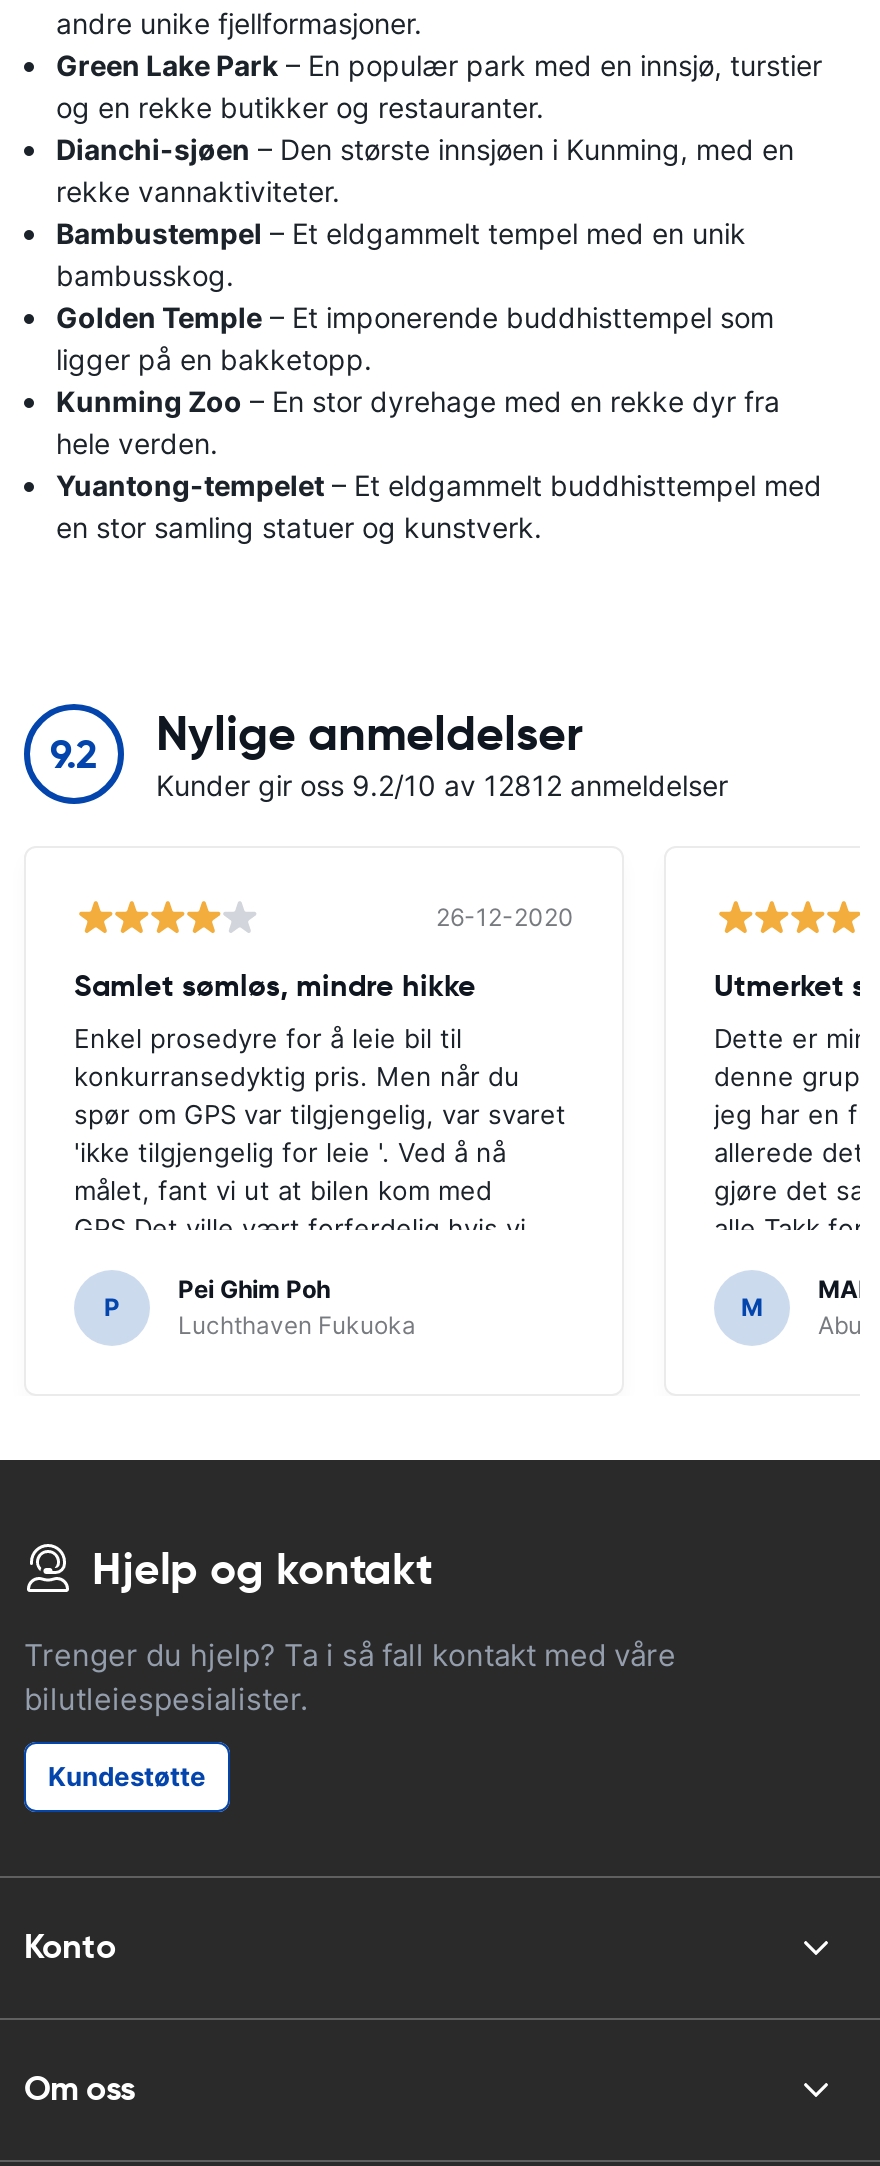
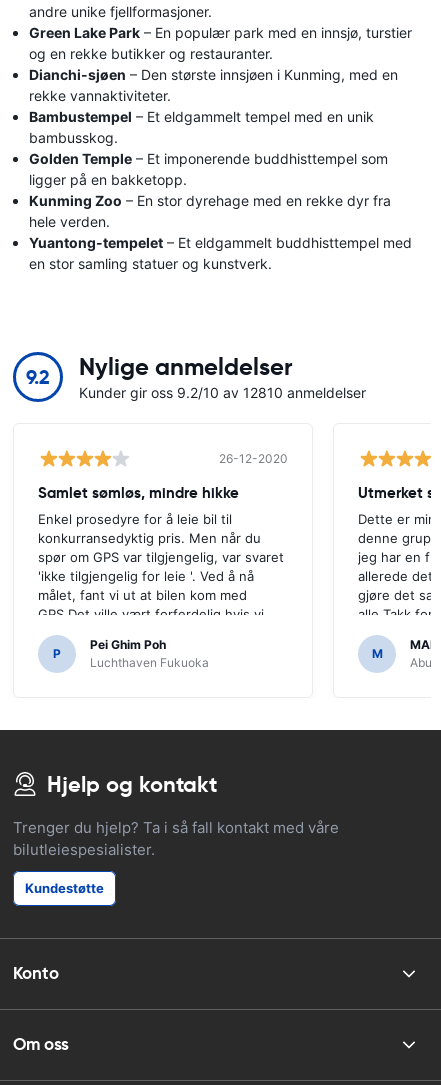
- Kunder gir oss 9.2/10 av 12812 anmeldelser
+ Kunder gir oss 9.2/10 av 12810 anmeldelser
